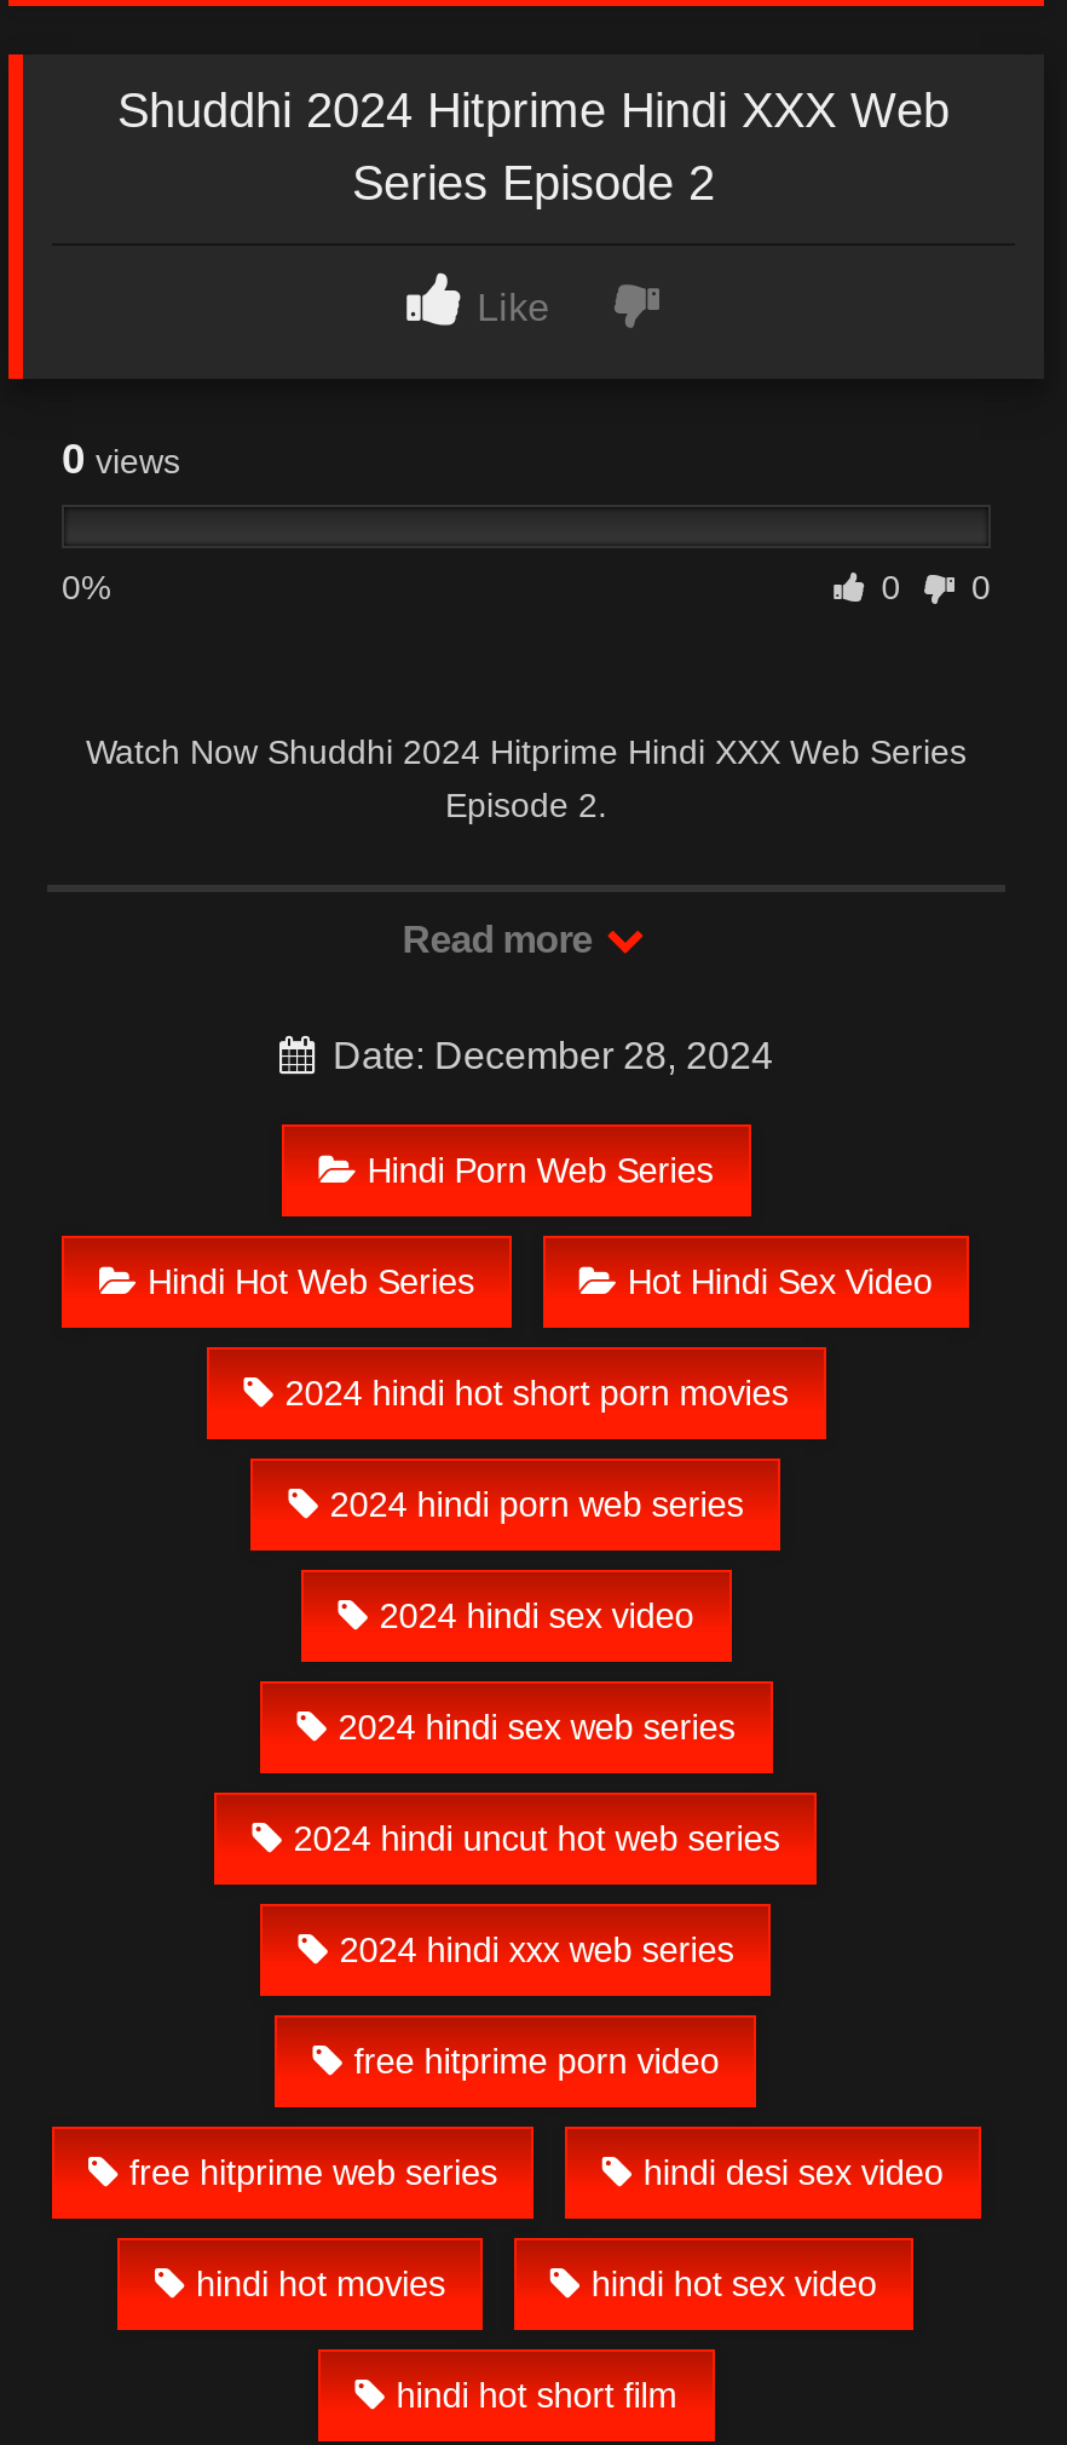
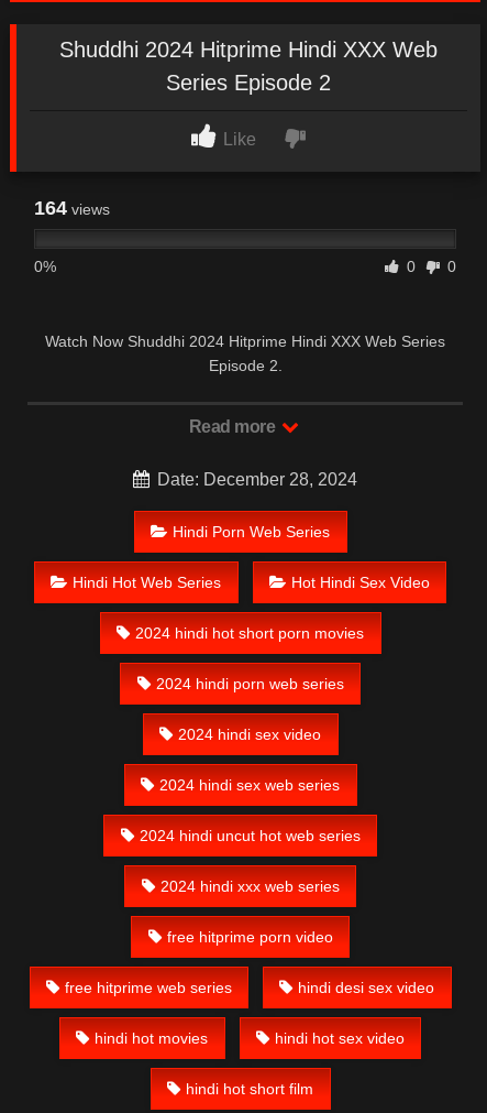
- 0 views
+ 164 views
